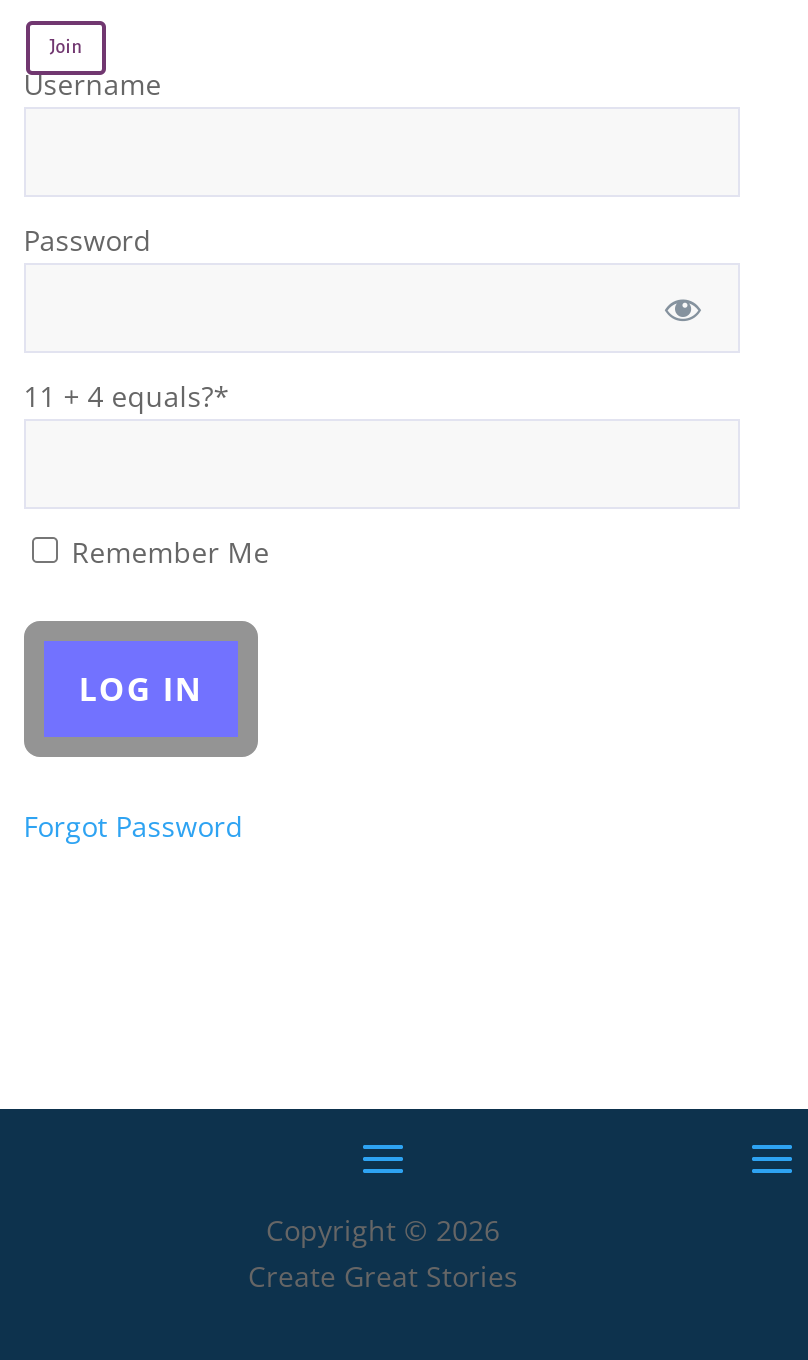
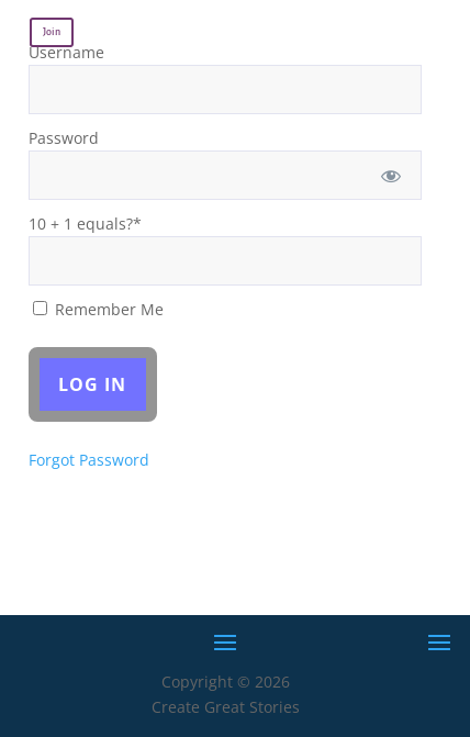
- 11 + 4 equals?*
+ 10 + 1 equals?*
